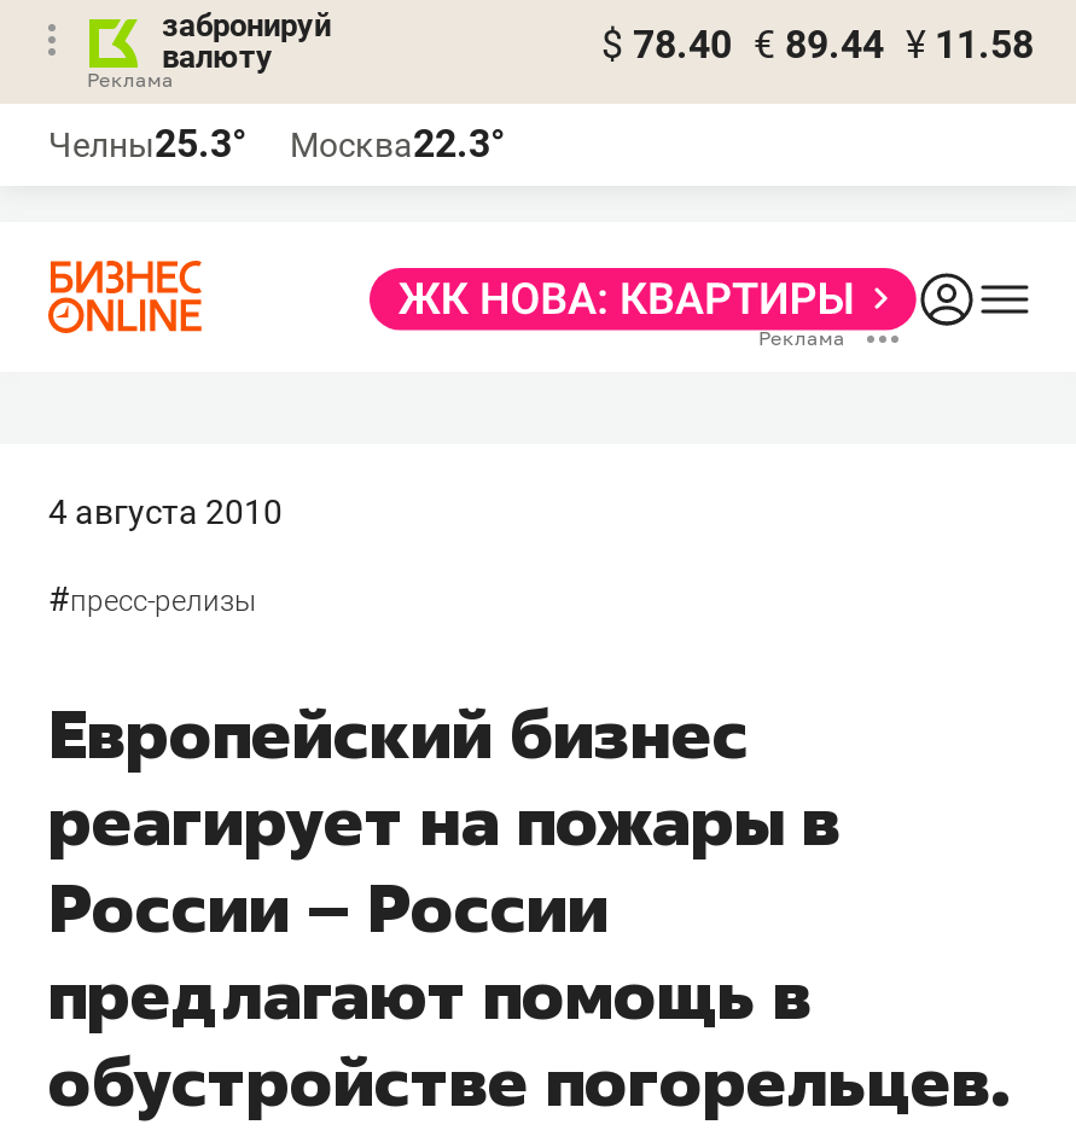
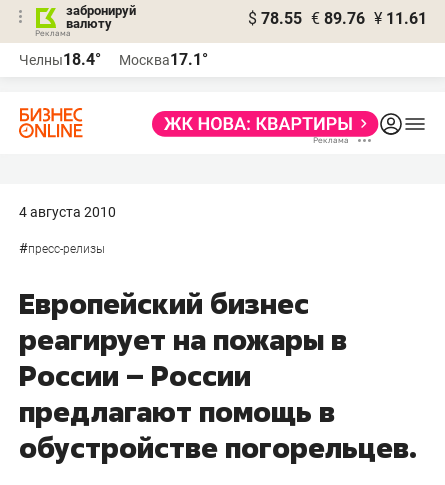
- $ 78.40 € 89.44 ¥ 11.58
+ $ 78.55 € 89.76 ¥ 11.61

- Челны25.3°
+ Челны18.4°

- Москва22.3°
+ Москва17.1°
